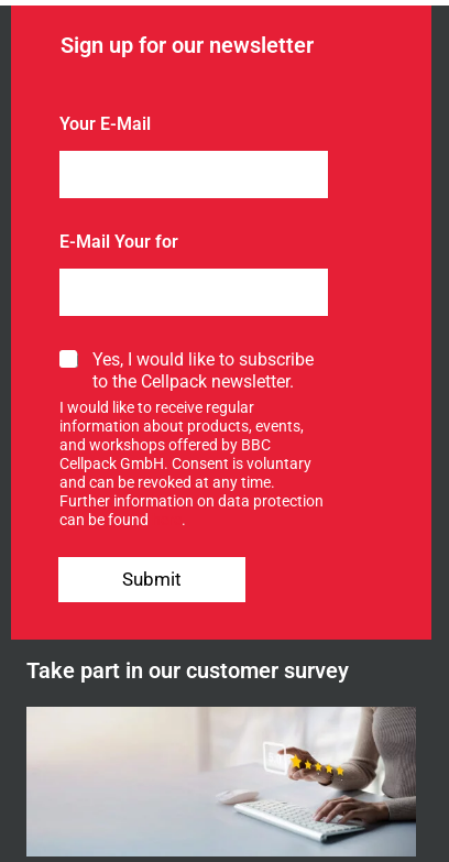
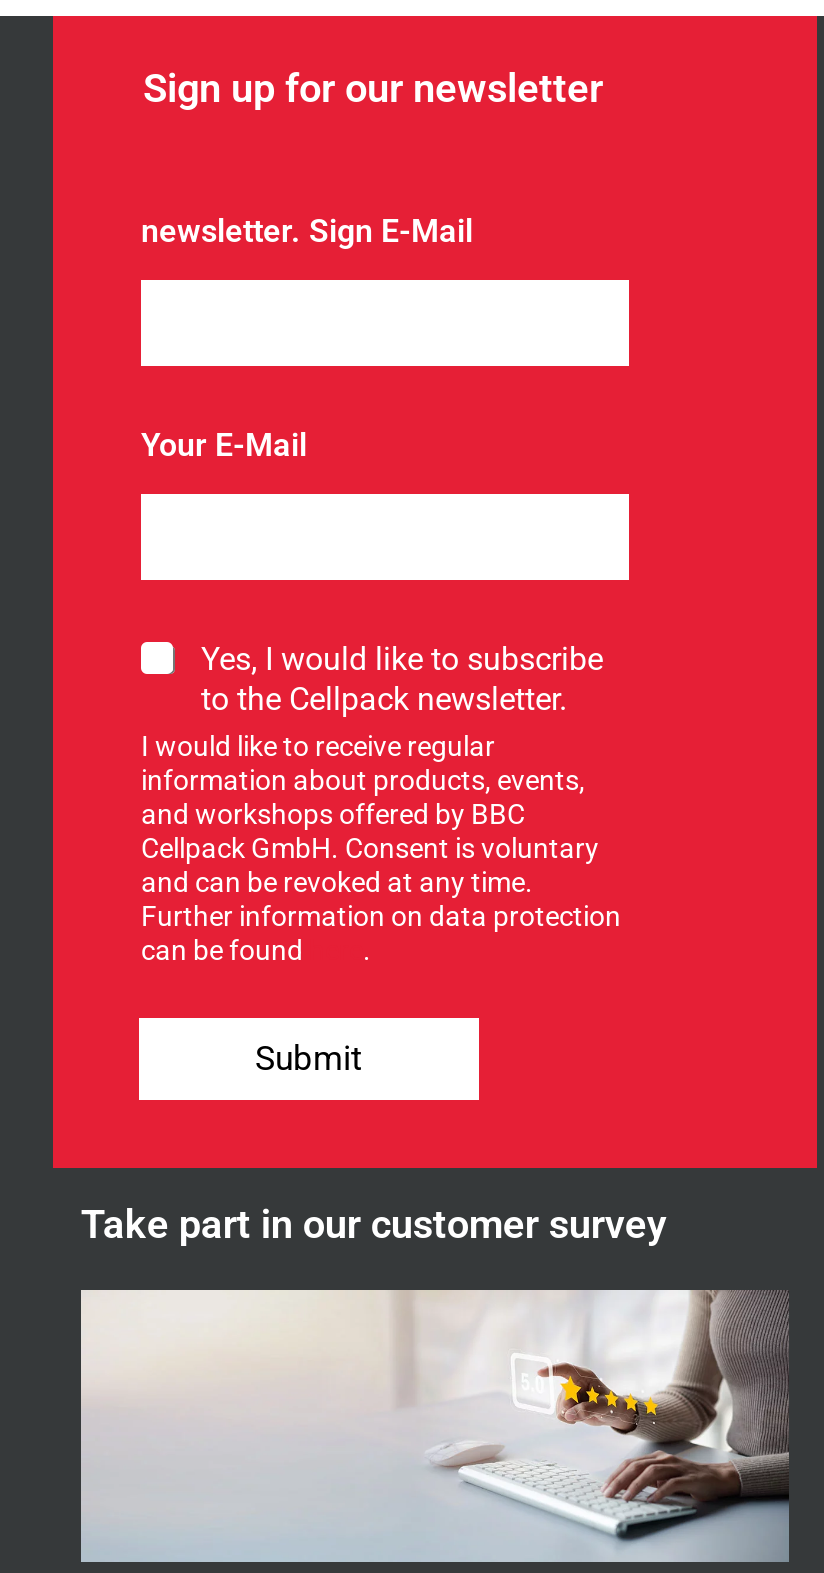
+ newsletter. Sign E-Mail

moved down: Your E-Mail

- E-Mail Your for
